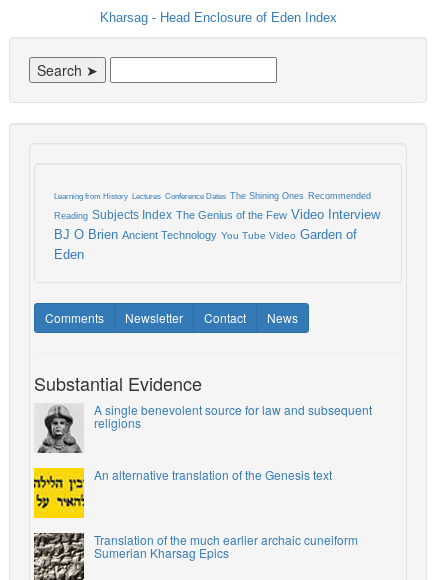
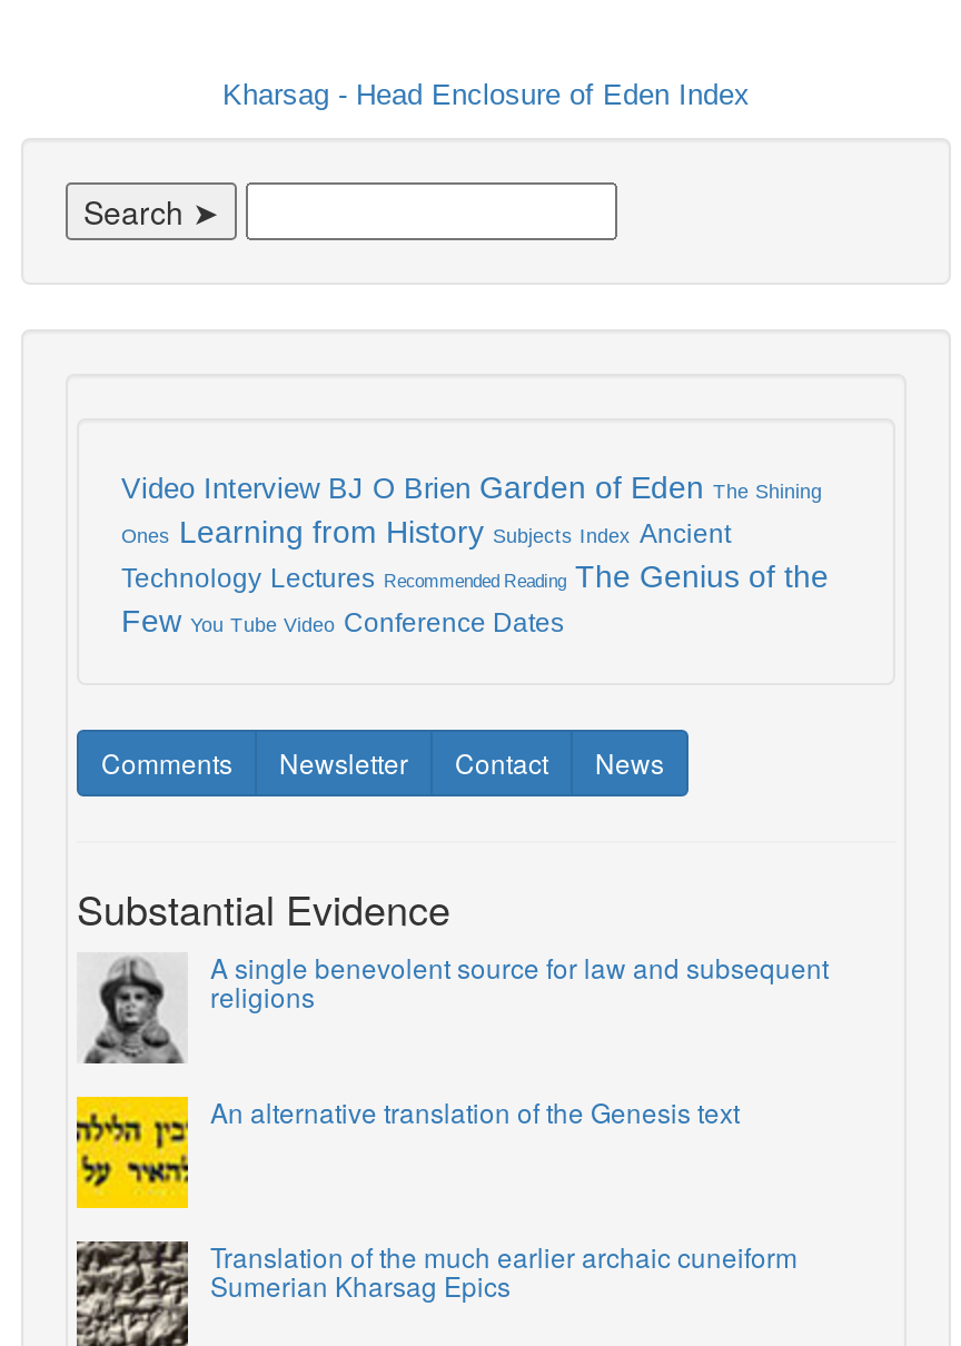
- Learning from History Lectures Conference Dates The Shining Ones Recommended
- Reading Subjects Index The Genius of the Few Video Interview
- BJ O Brien Ancient Technology You Tube Video Garden of
- Eden
+ Video Interview BJ O Brien Garden of Eden The Shining
+ Ones Learning from History Subjects Index Ancient
+ Technology Lectures Recommended Reading The Genius of the
+ Few You Tube Video Conference Dates
